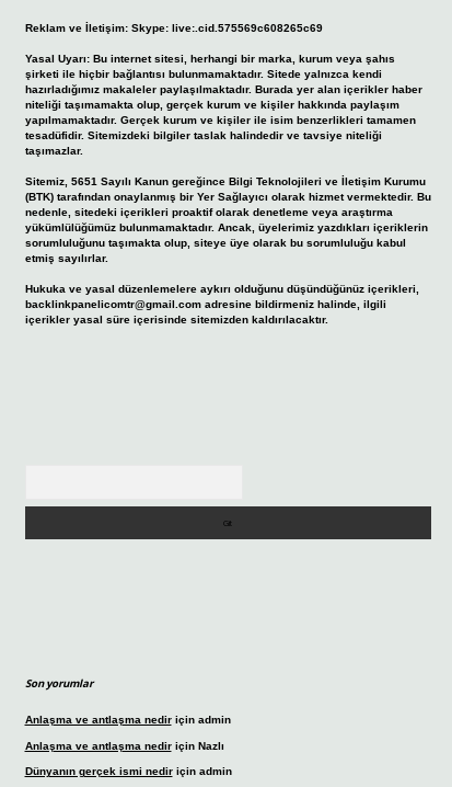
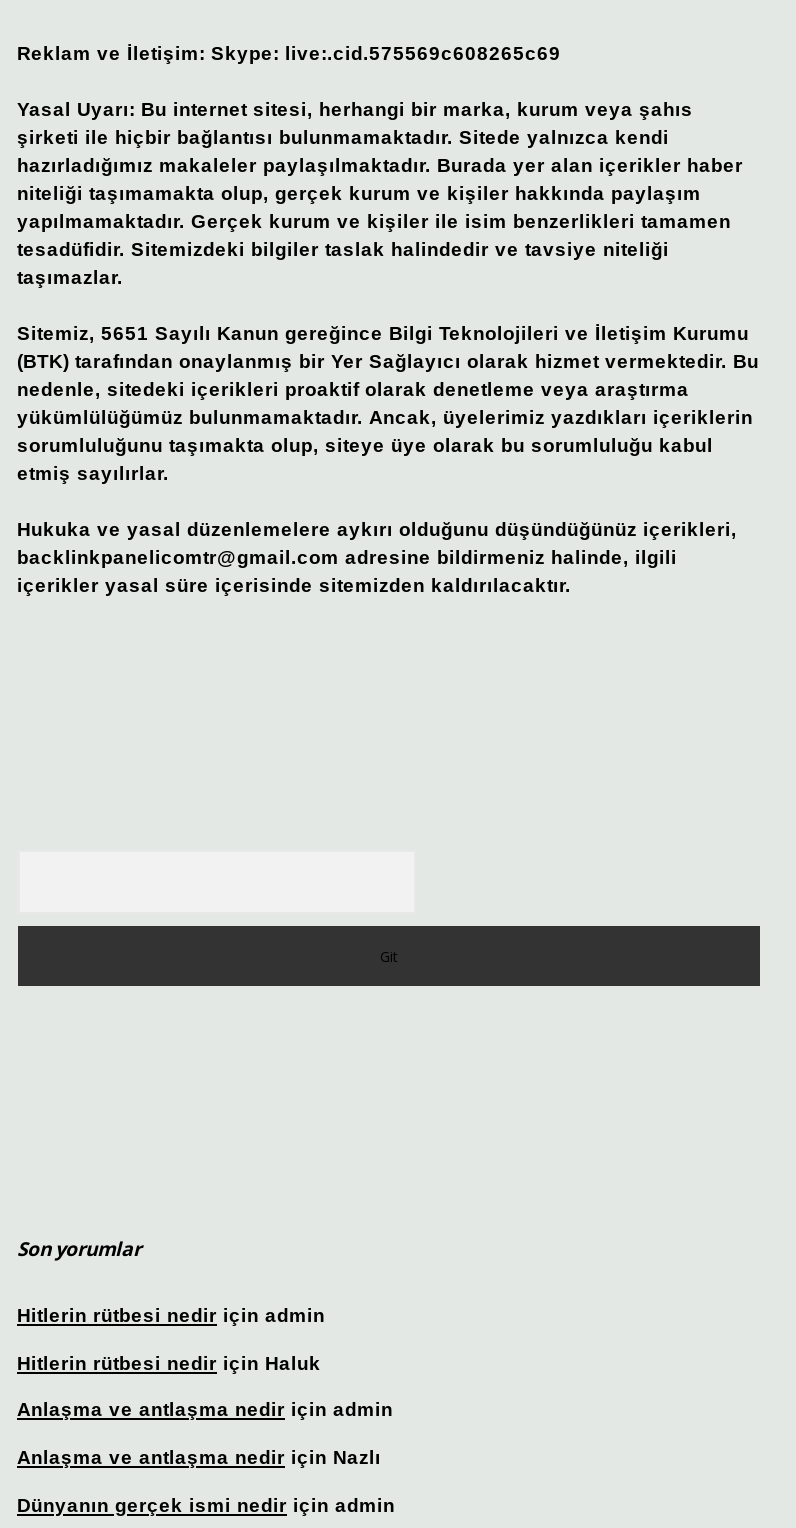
+ Hitlerin rütbesi nedir için admin
+ Hitlerin rütbesi nedir için Haluk
